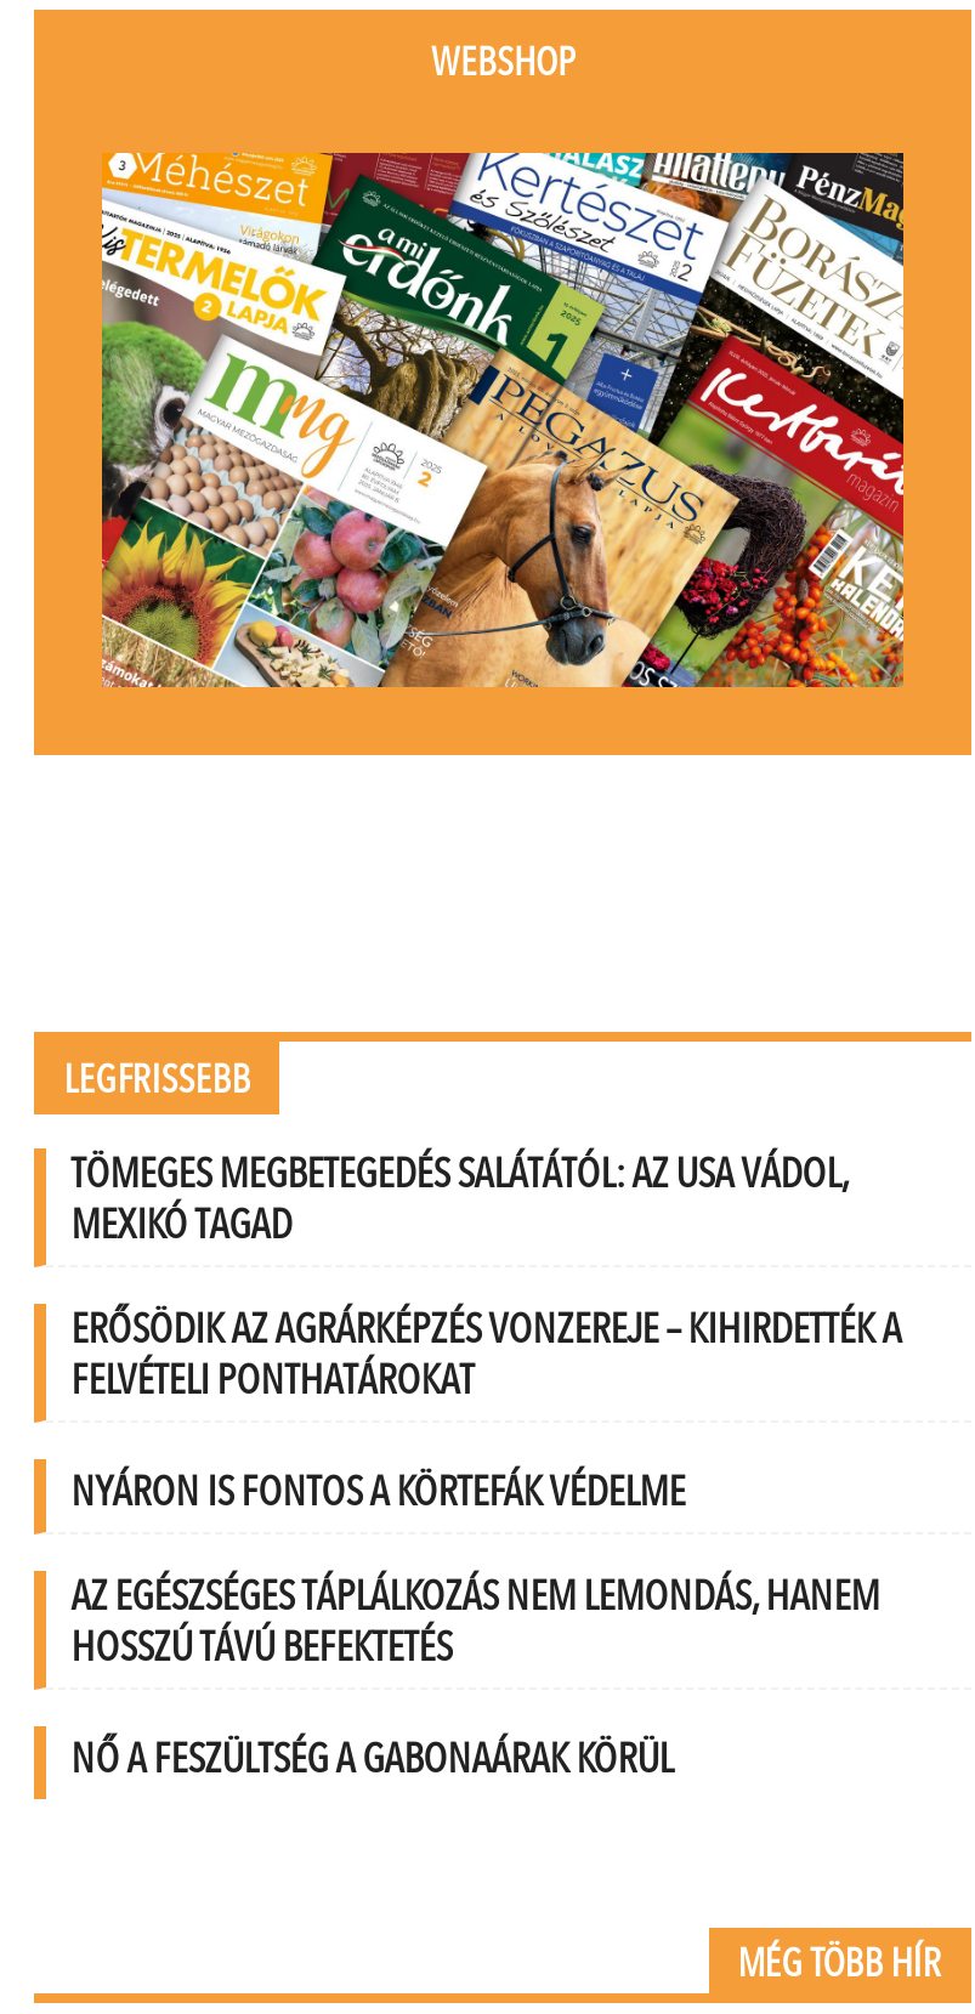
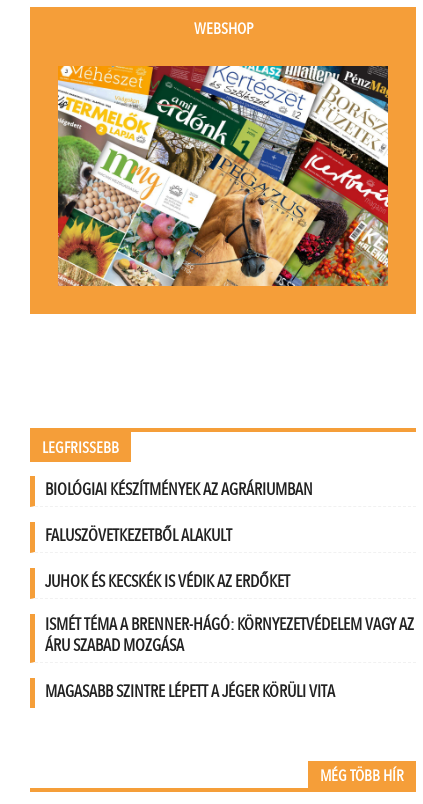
- TÖMEGES MEGBETEGEDÉS SALÁTÁTÓL: AZ USA VÁDOL,
- MEXIKÓ TAGAD
+ BIOLÓGIAI KÉSZÍTMÉNYEK AZ AGRÁRIUMBAN

- ERŐSÖDIK AZ AGRÁRKÉPZÉS VONZEREJE – KIHIRDETTÉK A
- FELVÉTELI PONTHATÁROKAT
+ FALUSZÖVETKEZETBŐL ALAKULT

- NYÁRON IS FONTOS A KÖRTEFÁK VÉDELME
+ JUHOK ÉS KECSKÉK IS VÉDIK AZ ERDŐKET

- AZ EGÉSZSÉGES TÁPLÁLKOZÁS NEM LEMONDÁS, HANEM
- HOSSZÚ TÁVÚ BEFEKTETÉS
+ ISMÉT TÉMA A BRENNER-HÁGÓ: KÖRNYEZETVÉDELEM VAGY AZ
+ ÁRU SZABAD MOZGÁSA

- NŐ A FESZÜLTSÉG A GABONAÁRAK KÖRÜL
+ MAGASABB SZINTRE LÉPETT A JÉGER KÖRÜLI VITA
